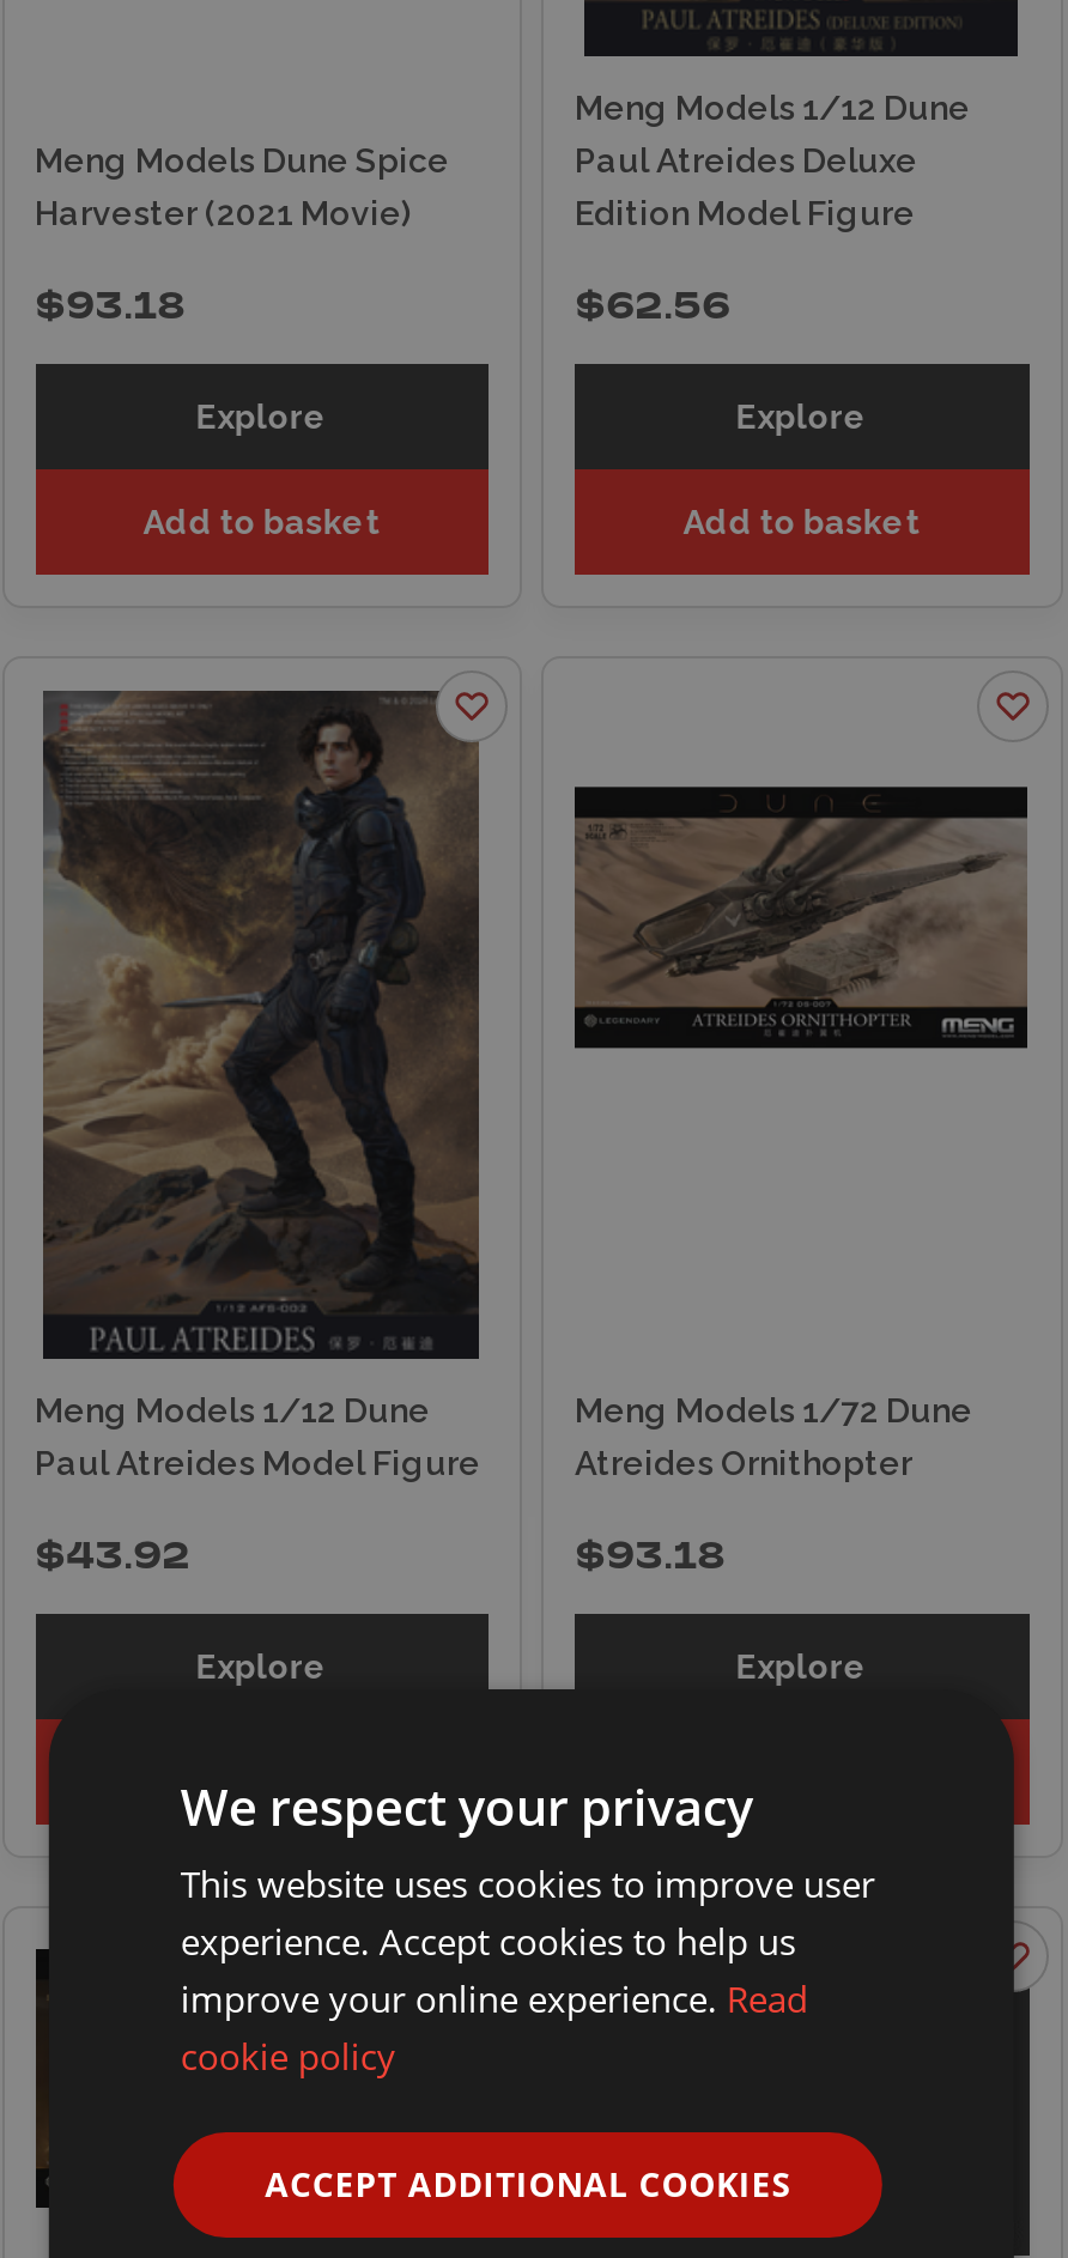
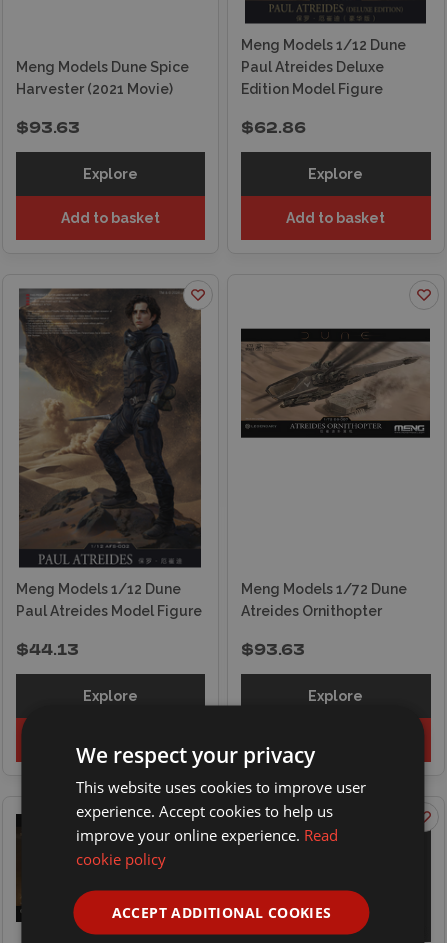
- $93.18
+ $93.63

- $62.56
+ $62.86

- $43.92
+ $44.13

- $93.18
+ $93.63
